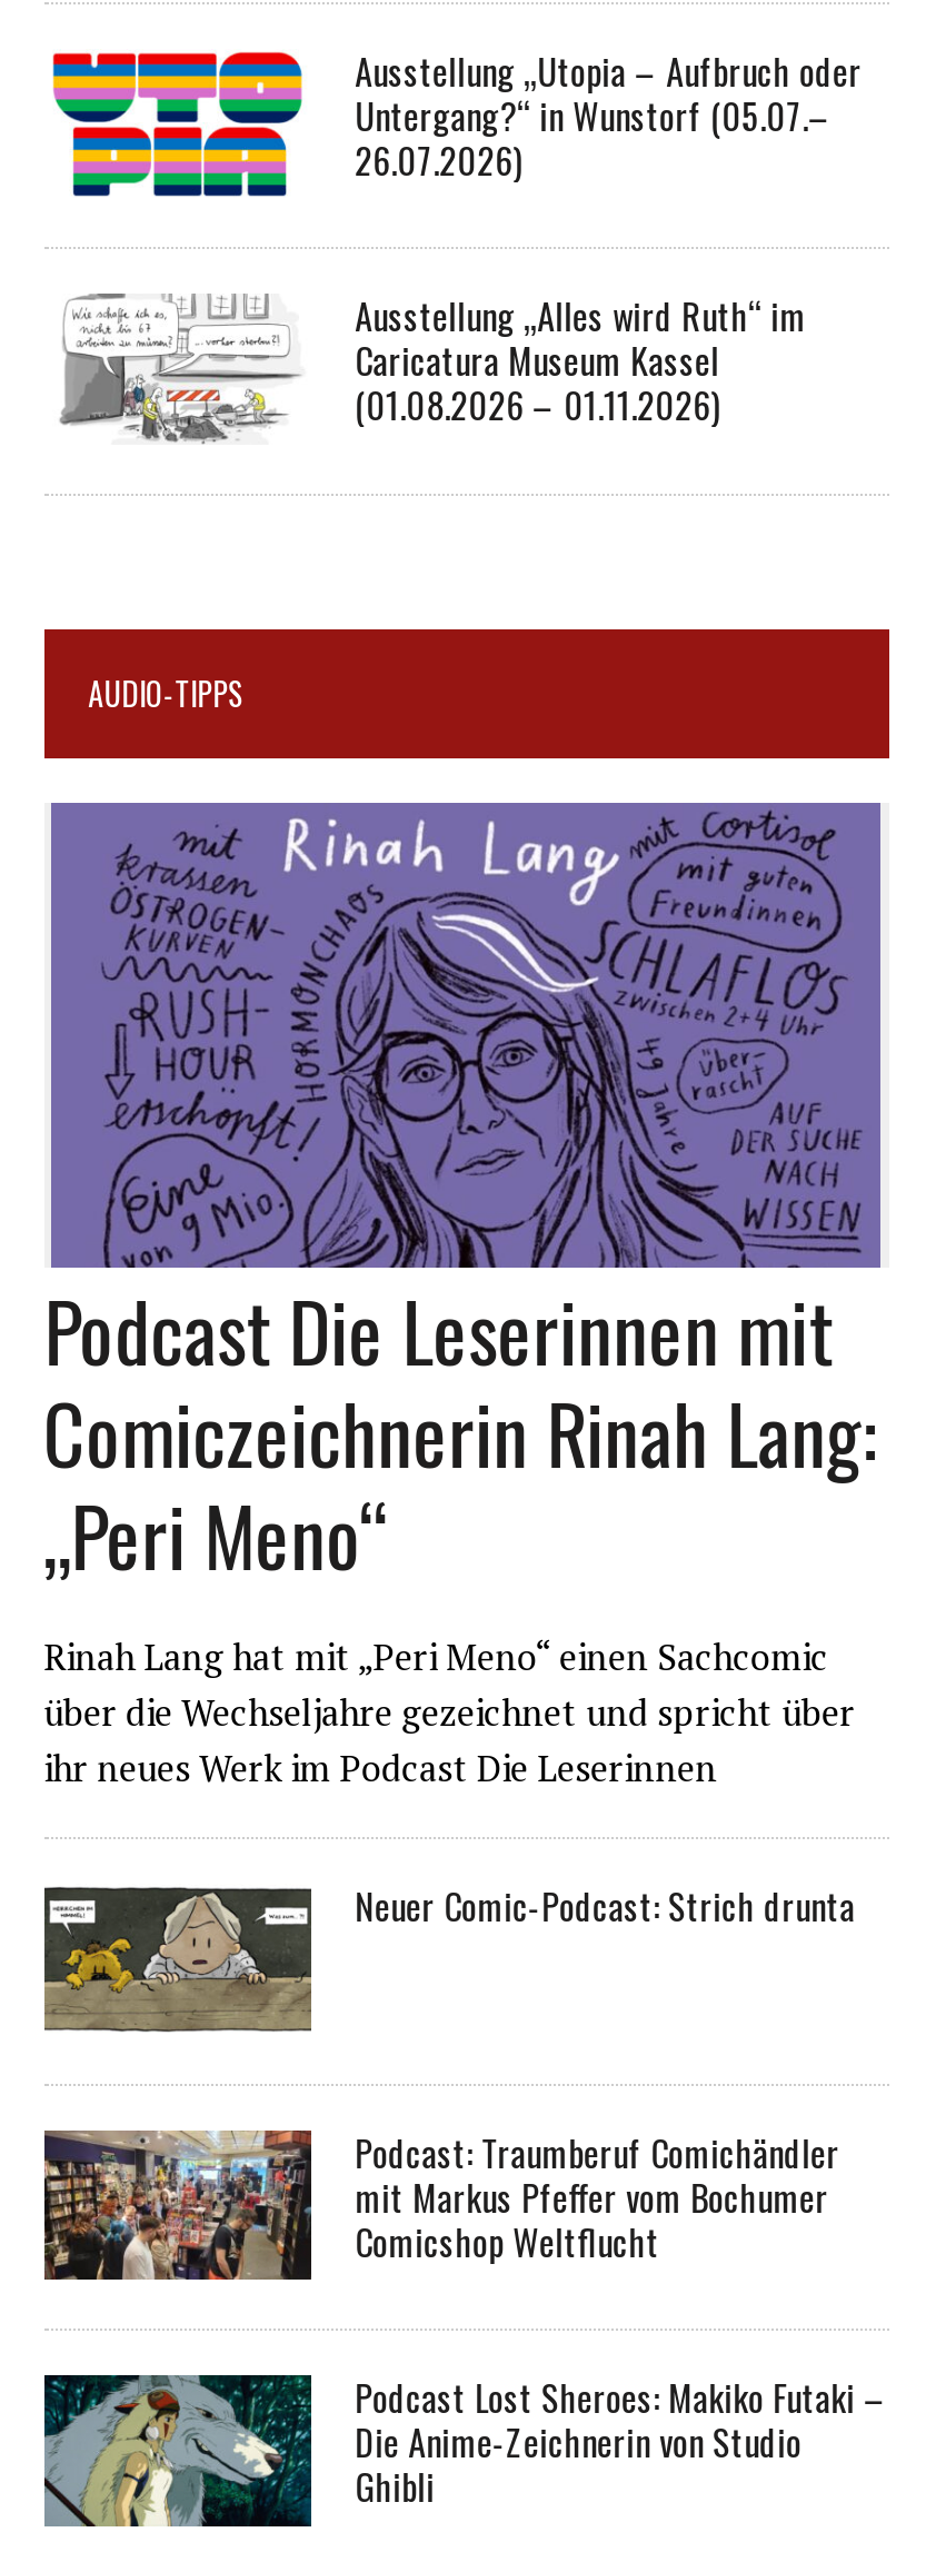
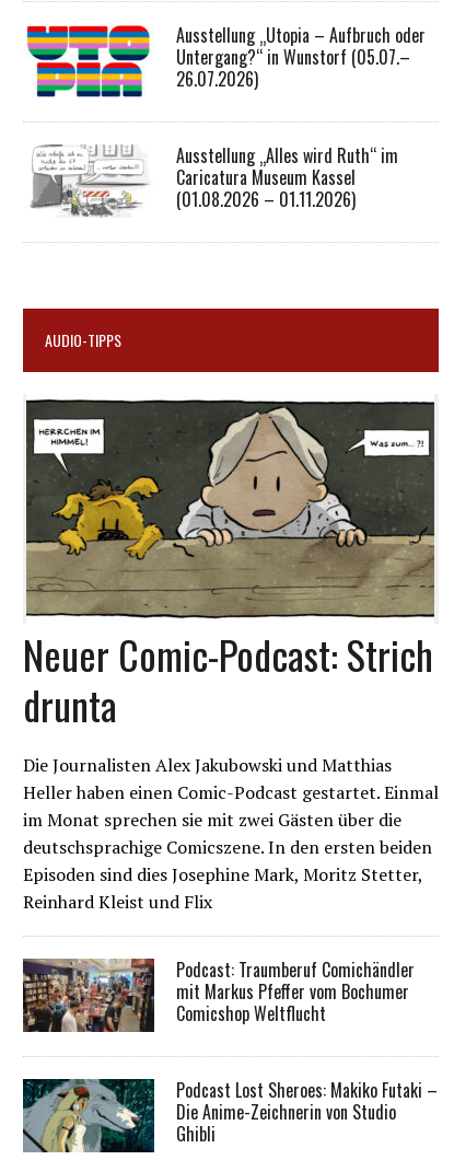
- [image]
+ [image]

- Podcast Die Leserinnen mit
- Comiczeichnerin Rinah Lang:
- „Peri Meno“
- Rinah Lang hat mit „Peri Meno“ einen Sachcomic
- über die Wechseljahre gezeichnet und spricht über
- ihr neues Werk im Podcast Die Leserinnen
- Neuer Comic-Podcast: Strich drunta
+ Neuer Comic-Podcast: Strich
+ drunta
+ Die Journalisten Alex Jakubowski und Matthias
+ Heller haben einen Comic-Podcast gestartet. Einmal
+ im Monat sprechen sie mit zwei Gästen über die
+ deutschsprachige Comicszene. In den ersten beiden
+ Episoden sind dies Josephine Mark, Moritz Stetter,
+ Reinhard Kleist und Flix
